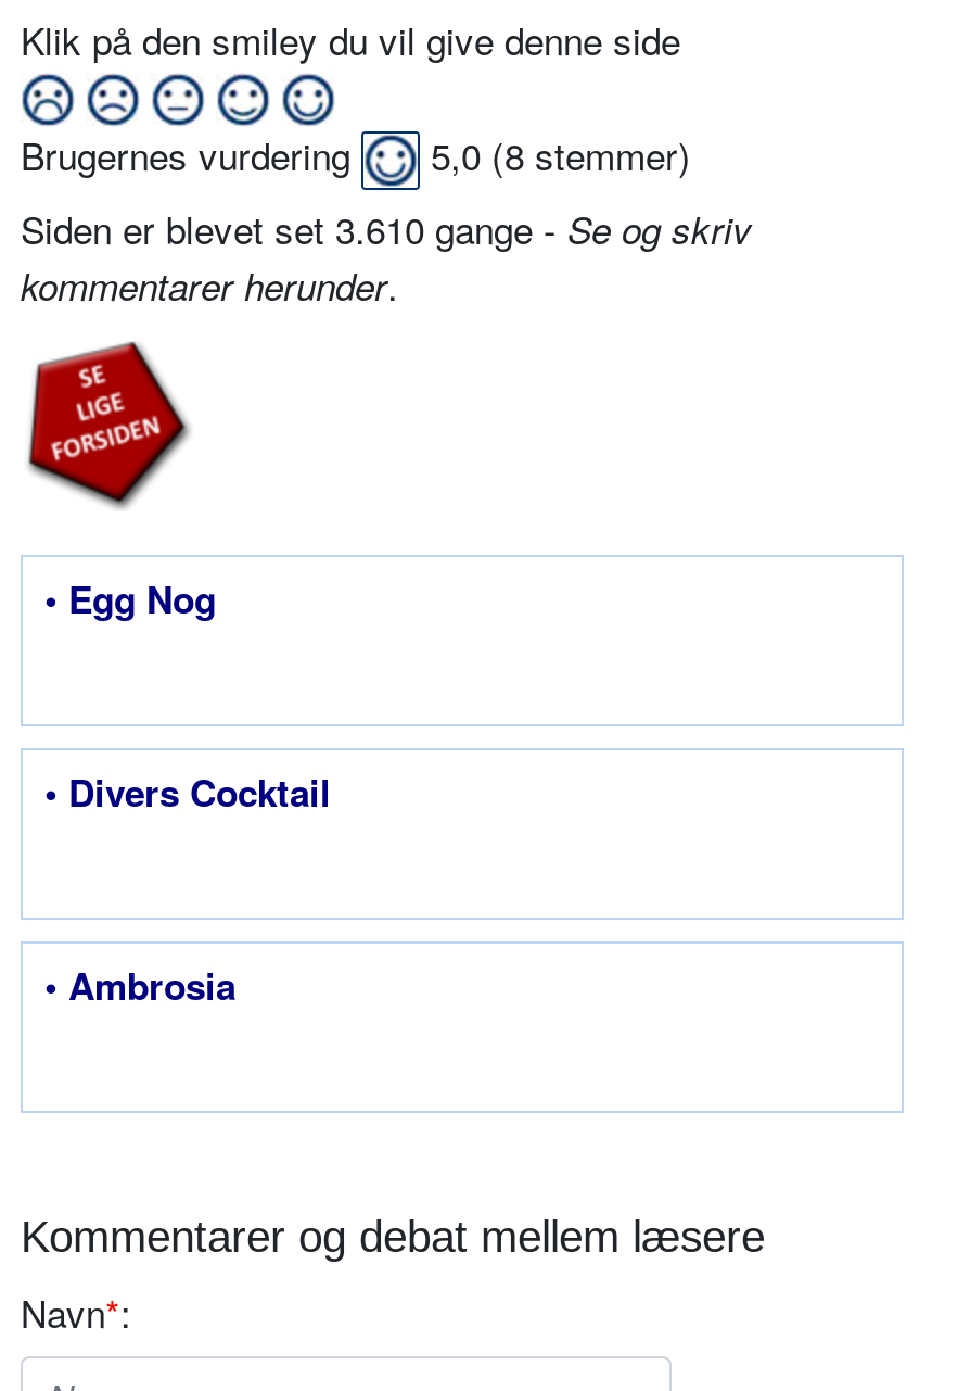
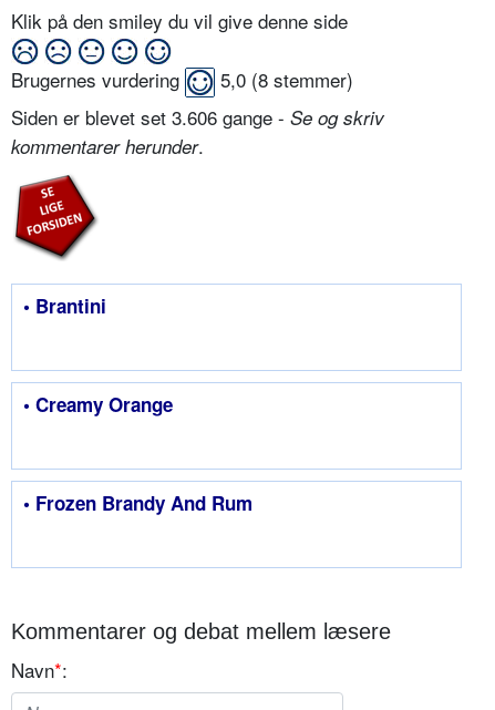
- Siden er blevet set 3.610 gange - Se og skriv
+ Siden er blevet set 3.606 gange - Se og skriv

- • Egg Nog
+ • Brantini

- • Divers Cocktail
+ • Creamy Orange

- • Ambrosia
+ • Frozen Brandy And Rum
